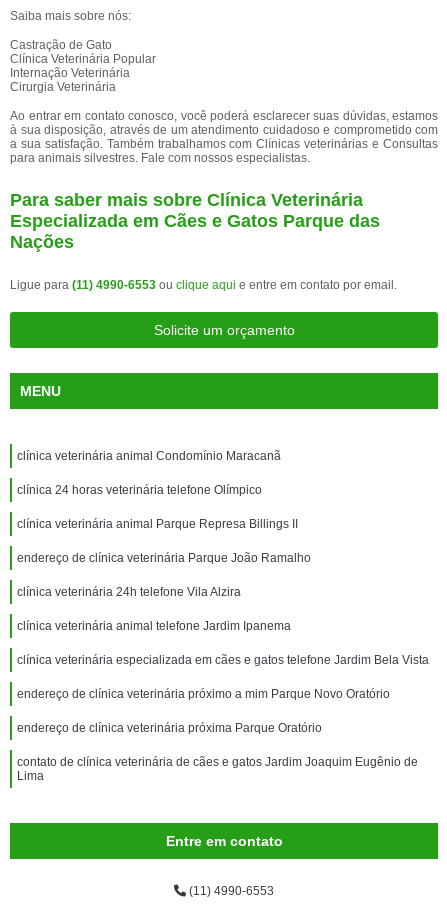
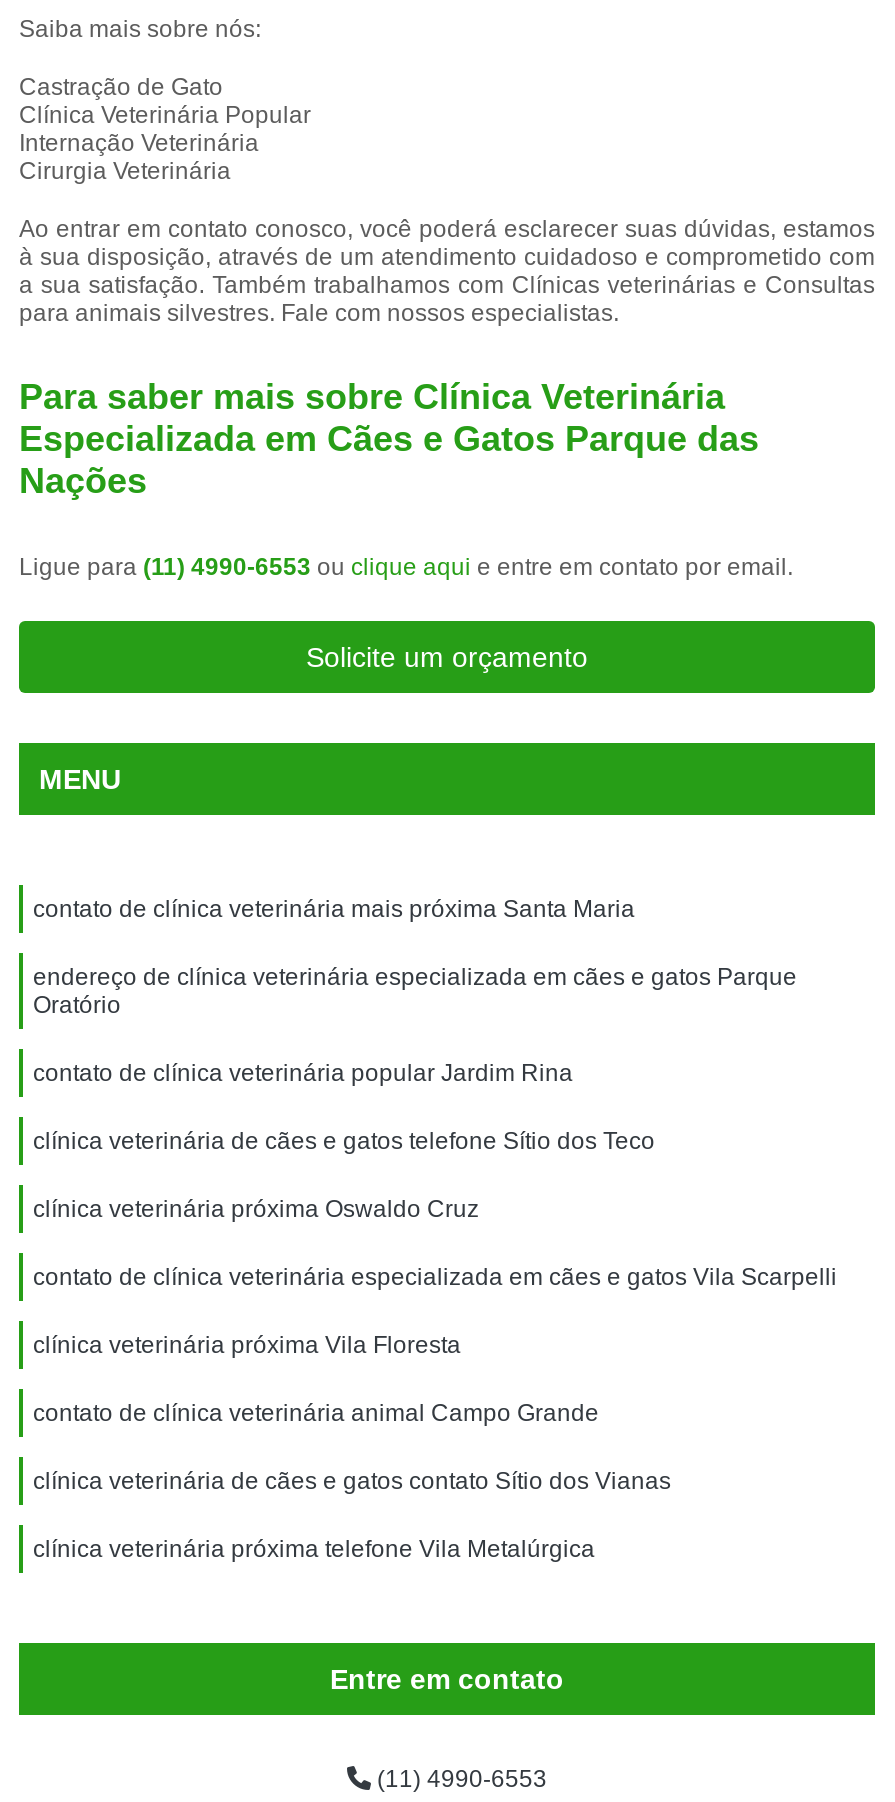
- clínica veterinária animal Condomínio Maracanã
+ contato de clínica veterinária mais próxima Santa Maria

- clínica 24 horas veterinária telefone Olímpico
+ endereço de clínica veterinária especializada em cães e gatos Parque
+ Oratório

- clínica veterinária animal Parque Represa Billings II
+ contato de clínica veterinária popular Jardim Rina

- endereço de clínica veterinária Parque João Ramalho
+ clínica veterinária de cães e gatos telefone Sítio dos Teco

- clínica veterinária 24h telefone Vila Alzira
+ clínica veterinária próxima Oswaldo Cruz

- clínica veterinária animal telefone Jardim Ipanema
+ contato de clínica veterinária especializada em cães e gatos Vila Scarpelli

- clínica veterinária especializada em cães e gatos telefone Jardim Bela Vista
+ clínica veterinária próxima Vila Floresta

- endereço de clínica veterinária próximo a mim Parque Novo Oratório
+ contato de clínica veterinária animal Campo Grande

- endereço de clínica veterinária próxima Parque Oratório
+ clínica veterinária de cães e gatos contato Sítio dos Vianas

- contato de clínica veterinária de cães e gatos Jardim Joaquim Eugênio de
- Lima
+ clínica veterinária próxima telefone Vila Metalúrgica
